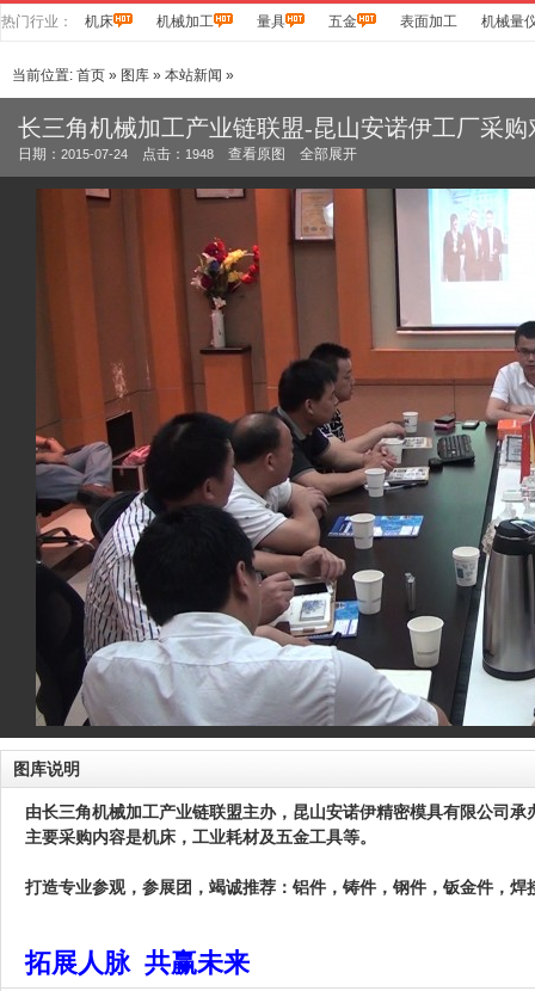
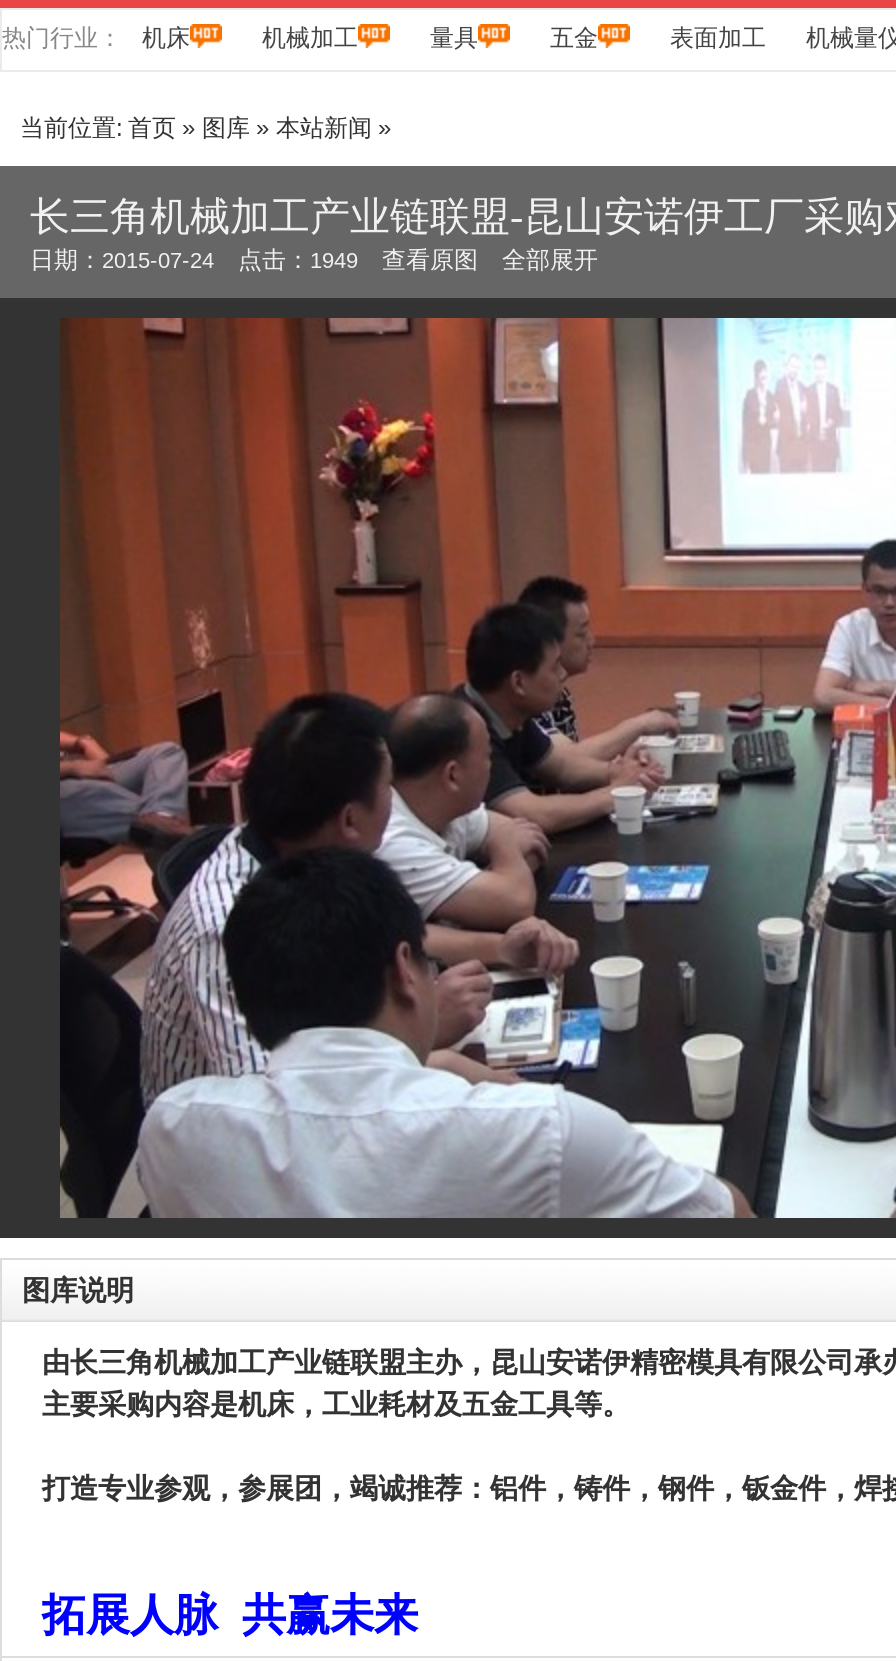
- 日期：2015-07-24点击：1948 查看原图 全部展开
+ 日期：2015-07-24点击：1949 查看原图 全部展开
